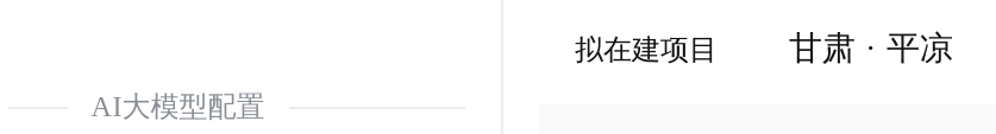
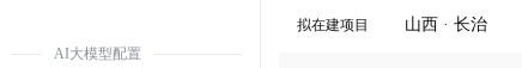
- 甘肃 · 平凉
+ 山西 · 长治
